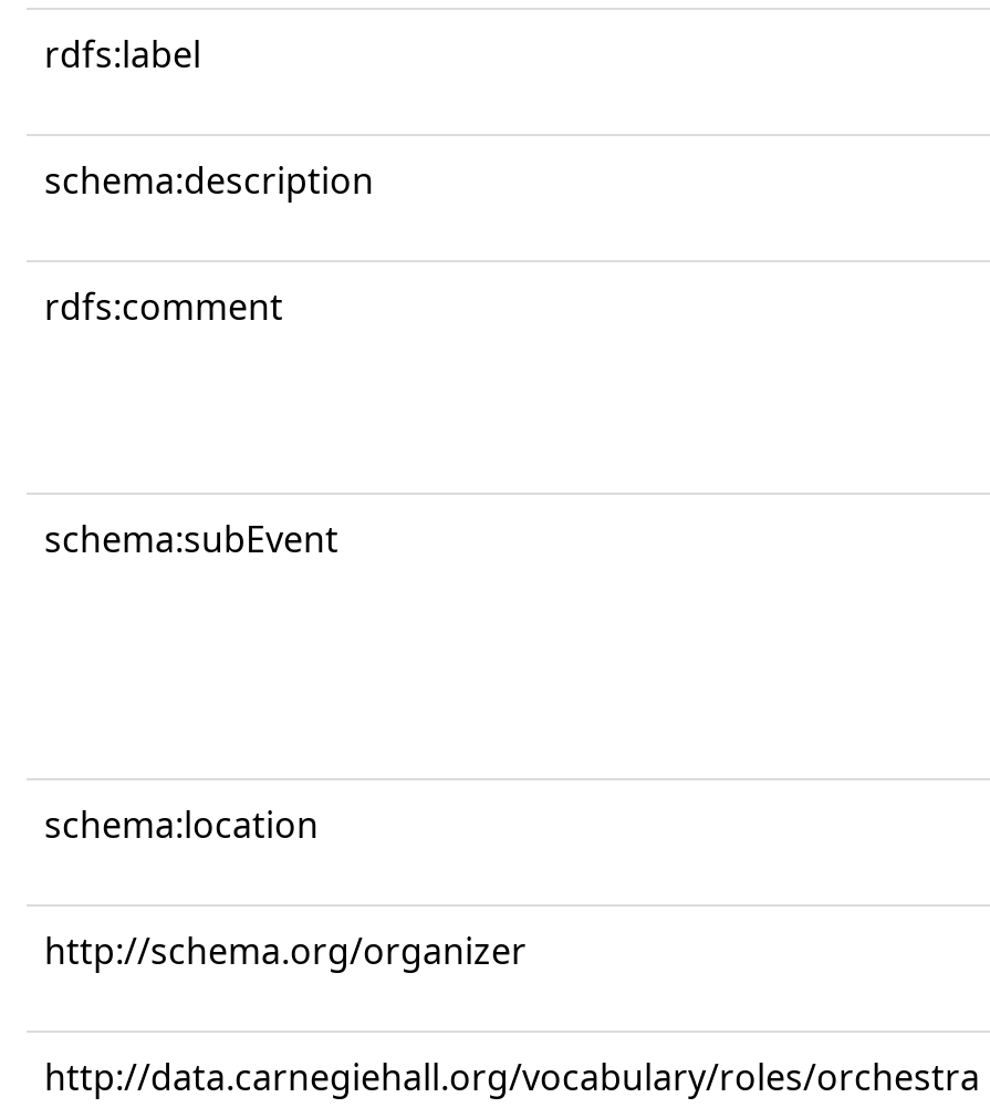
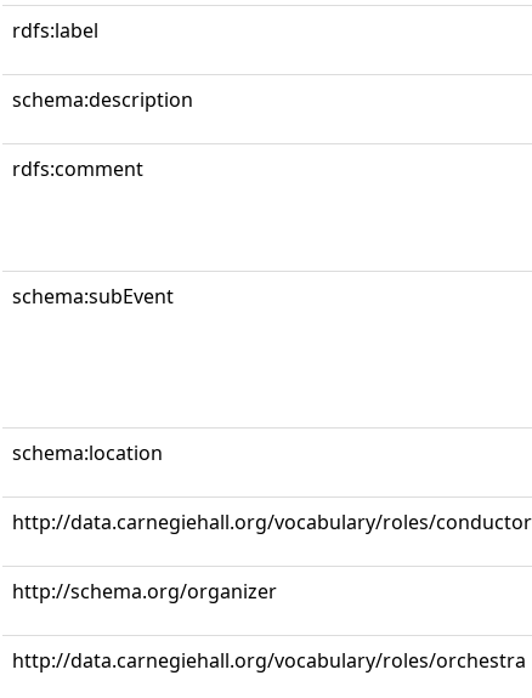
+ http://data.carnegiehall.org/vocabulary/roles/conductor
